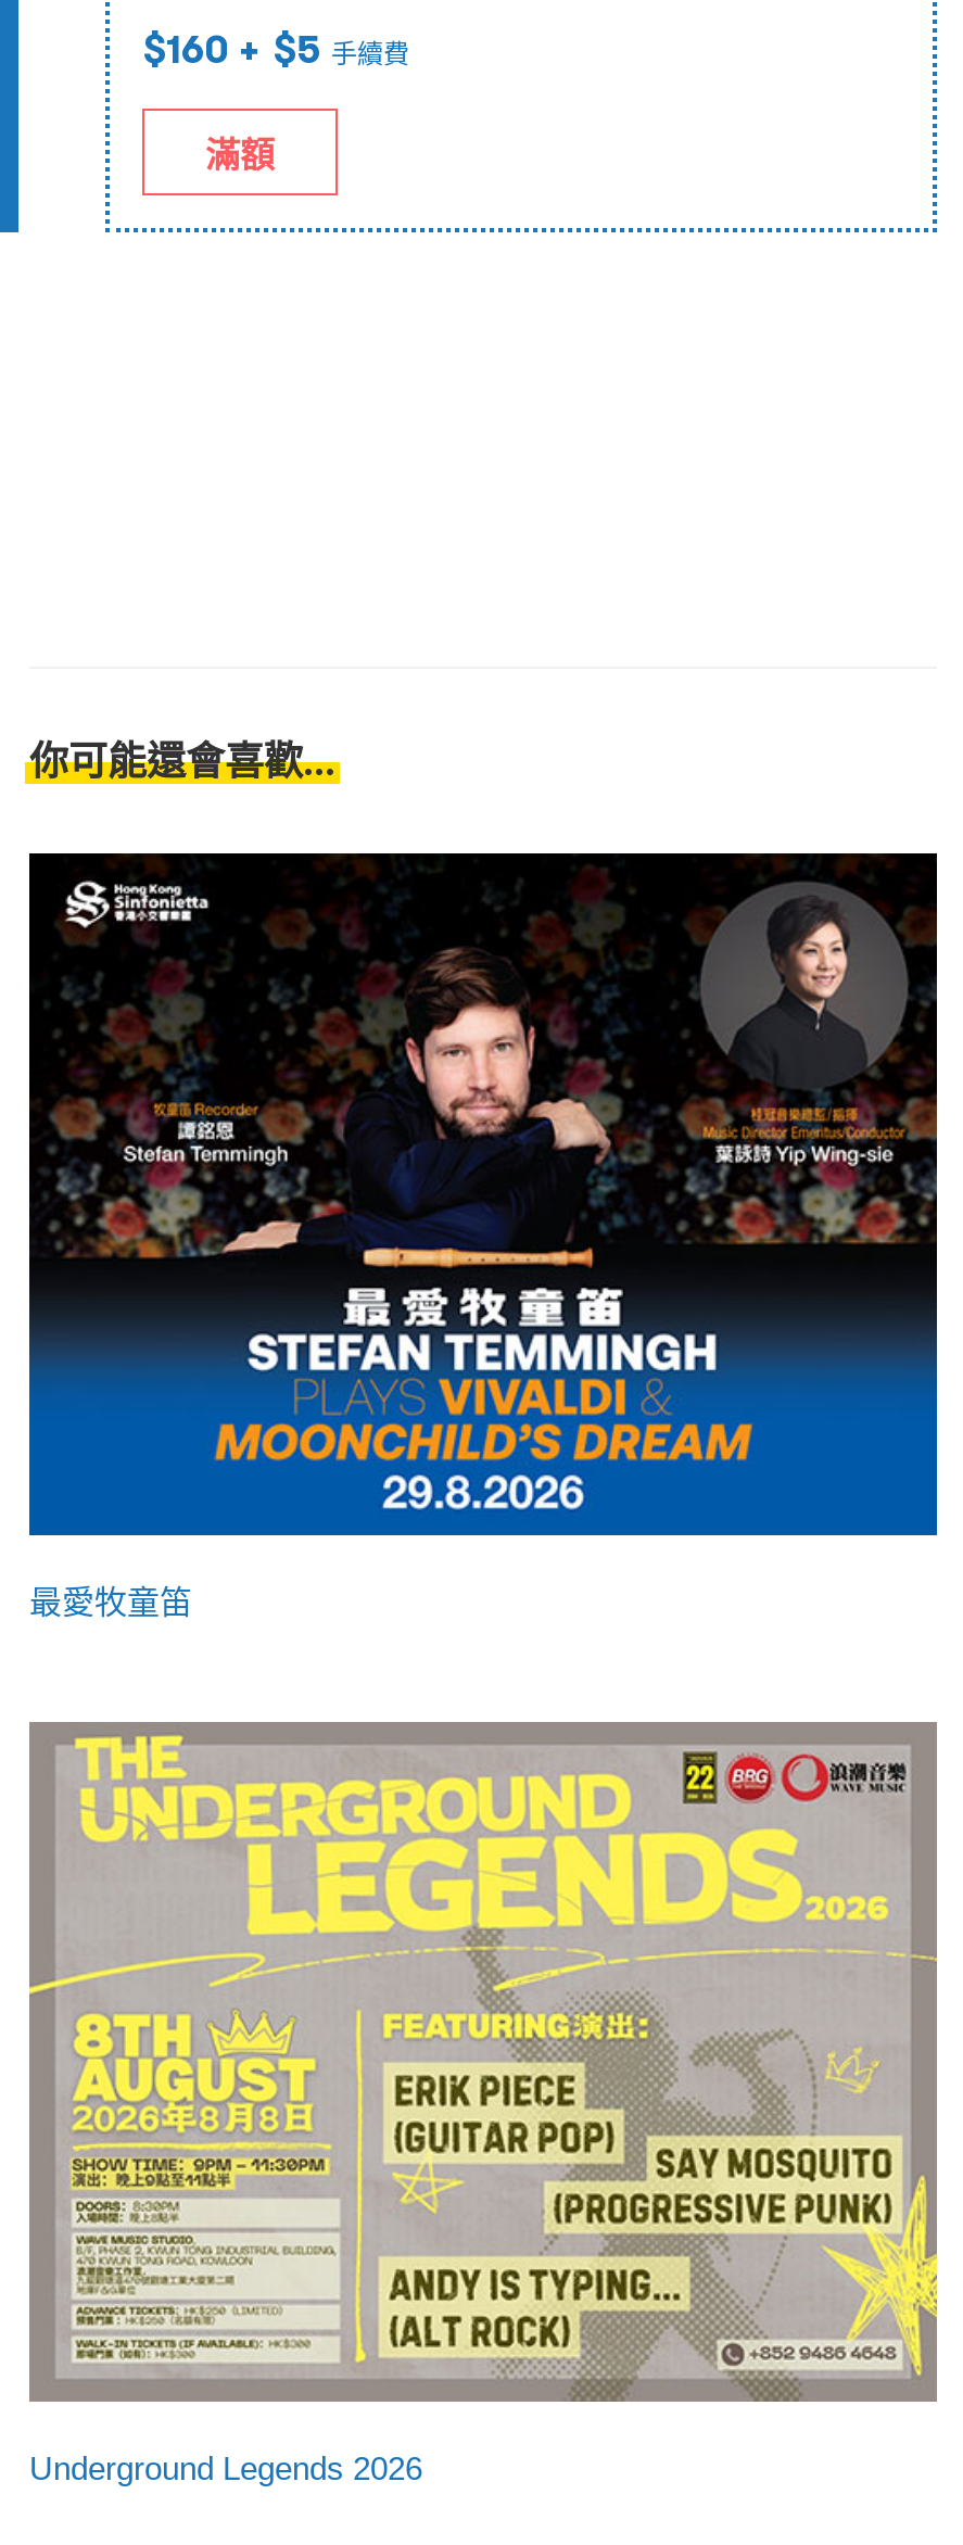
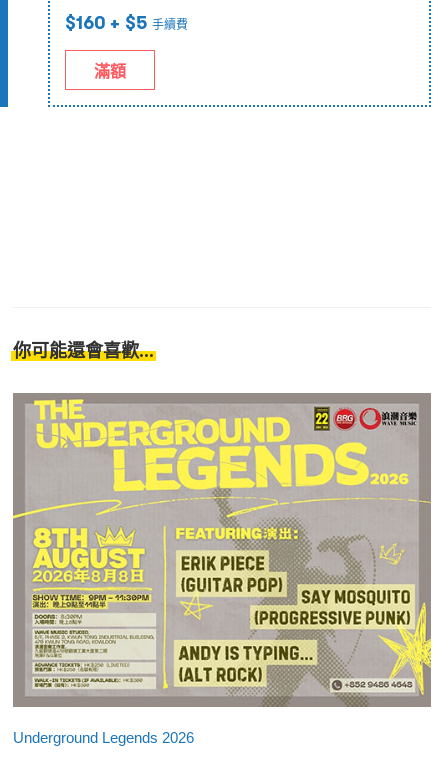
- [image]
- 最愛牧童笛
